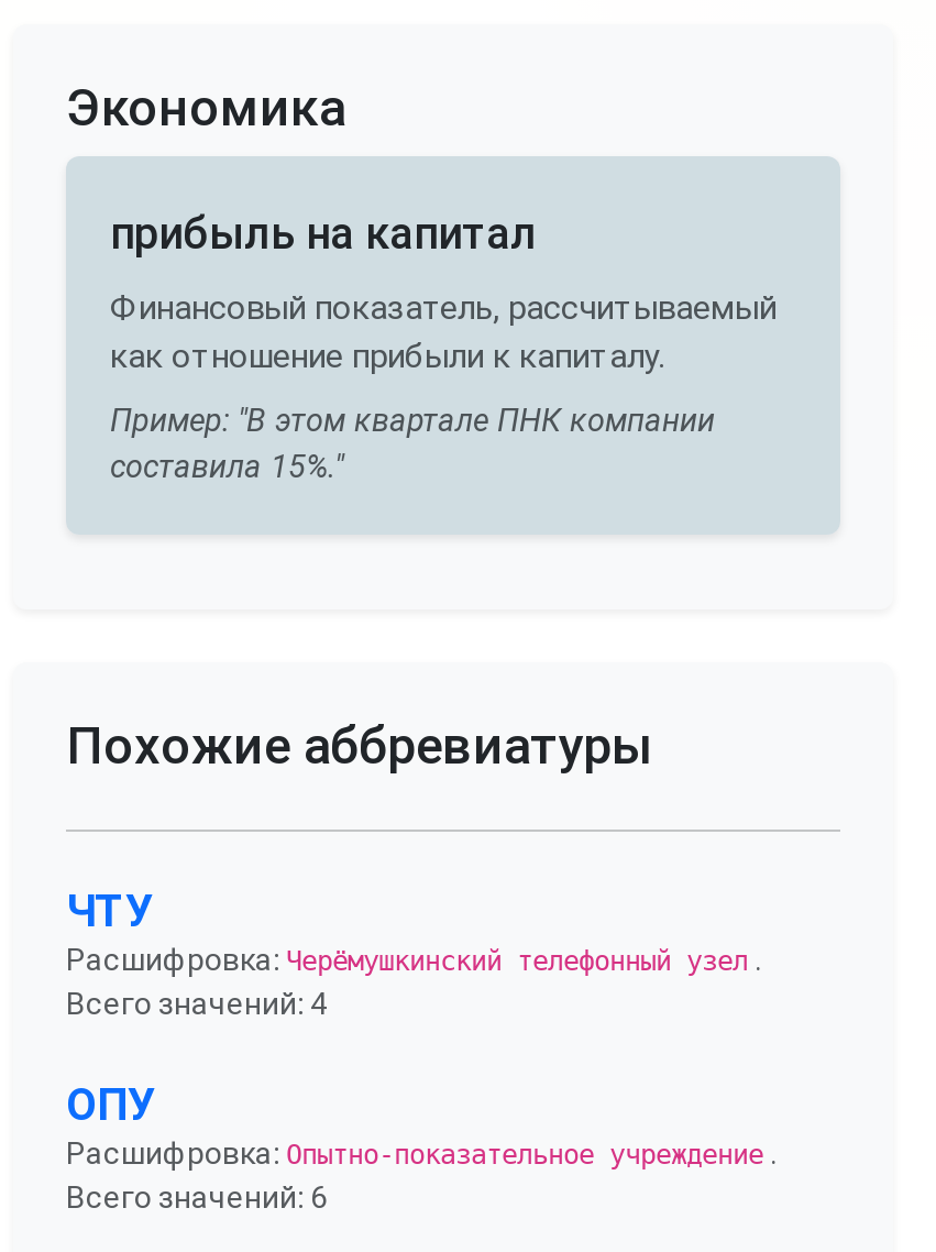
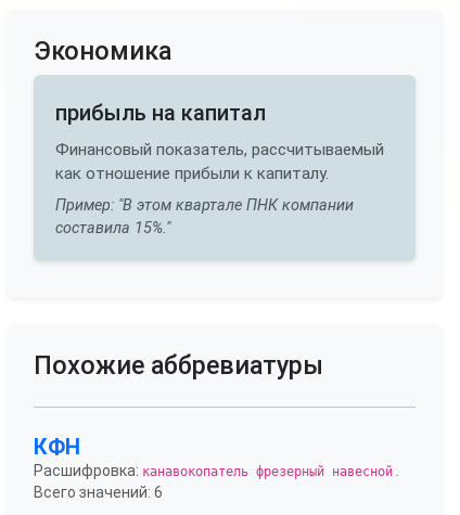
- ЧТУ
- Расшифровка: Черёмушкинский телефонный узел.
- Всего значений: 4
- ОПУ
- Расшифровка: Опытно-показательное учреждение.
+ КФН
+ Расшифровка: канавокопатель фрезерный навесной.
